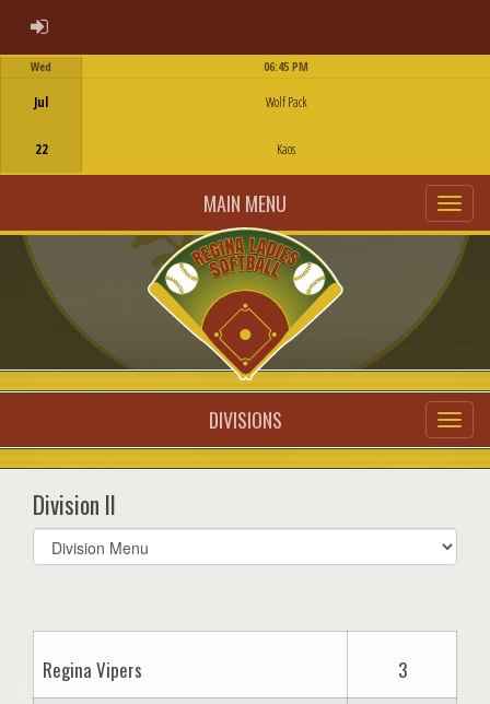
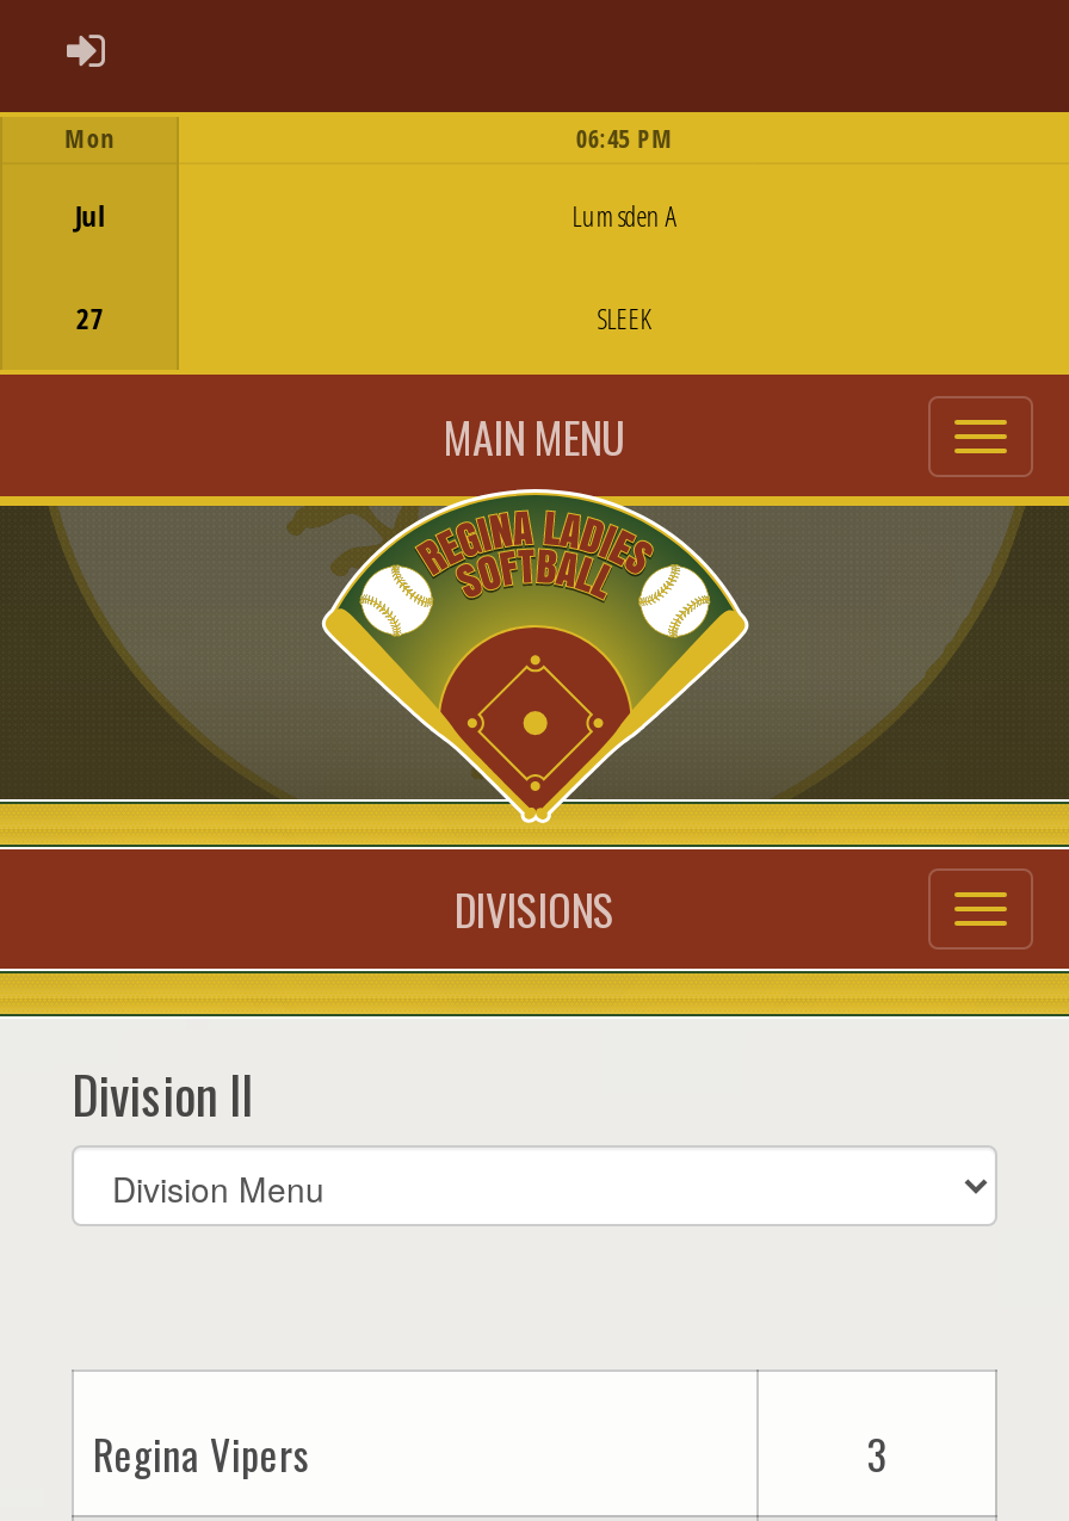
- Wed
+ Mon

- Wolf Pack
+ Lumsden A

- 22
+ 27

- Kaos
+ SLEEK
